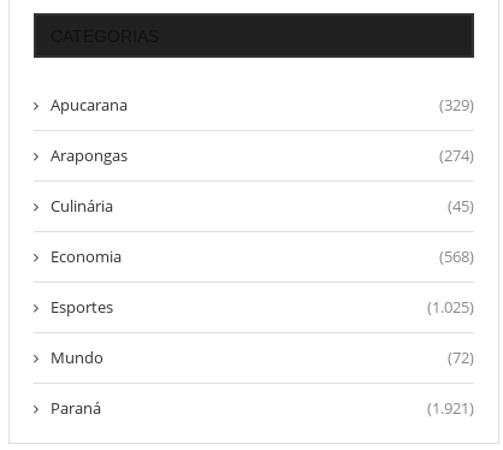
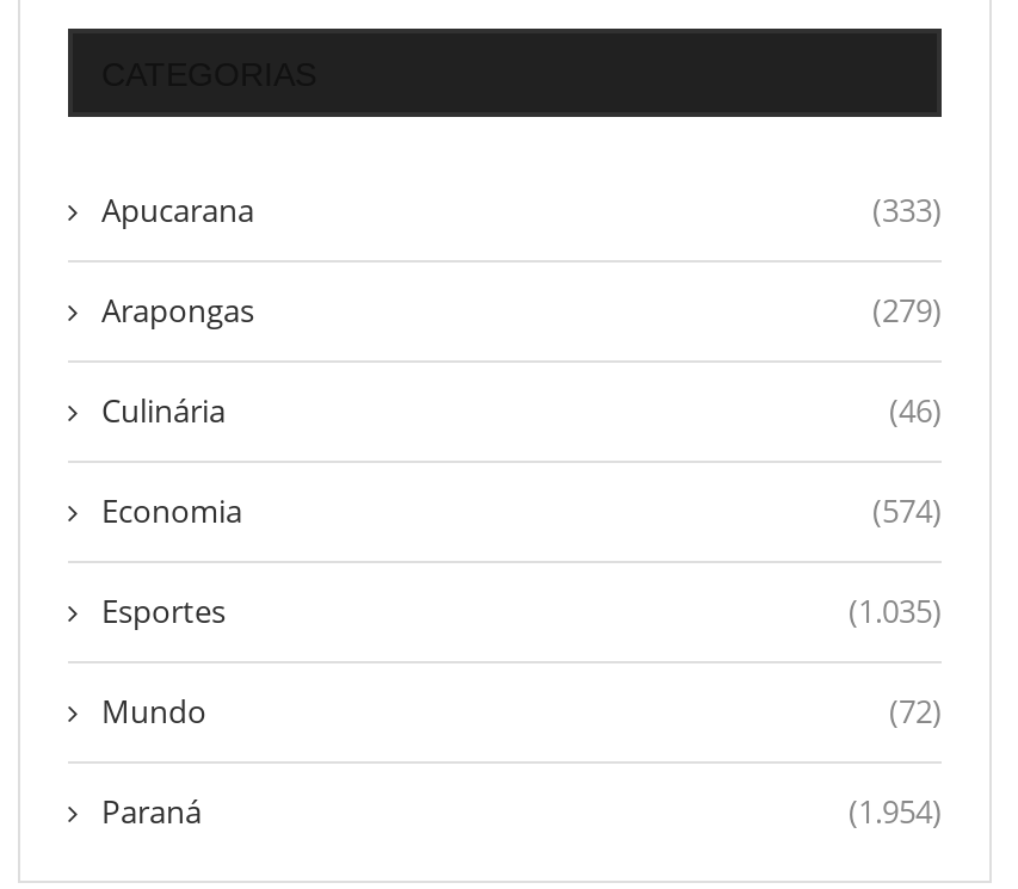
- (329)
+ (333)

- (274)
+ (279)

- (45)
+ (46)

- (568)
+ (574)

- (1.025)
+ (1.035)

- (1.921)
+ (1.954)
